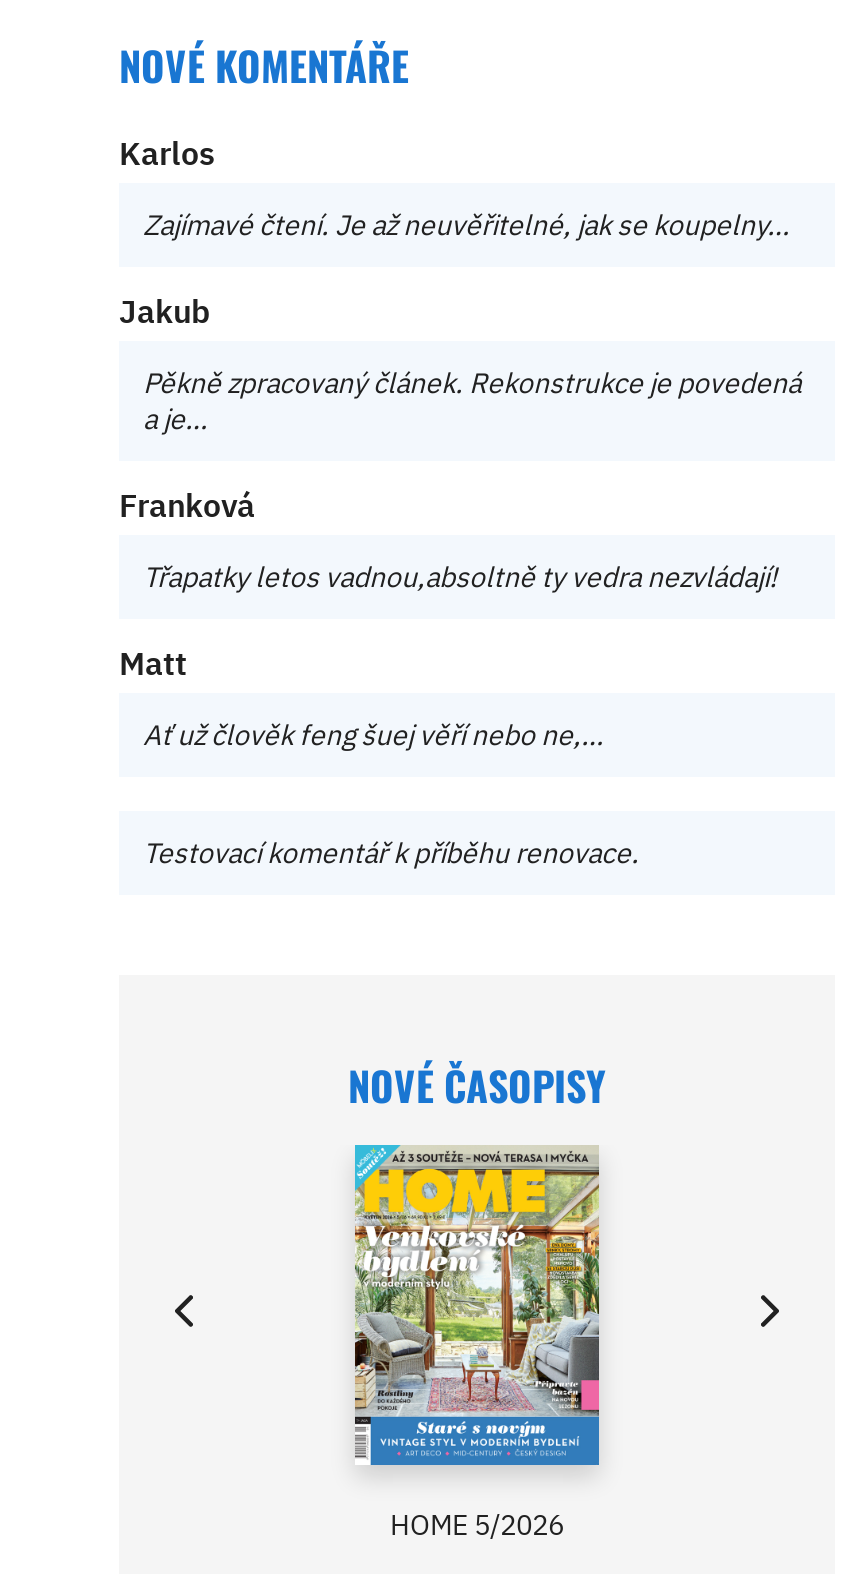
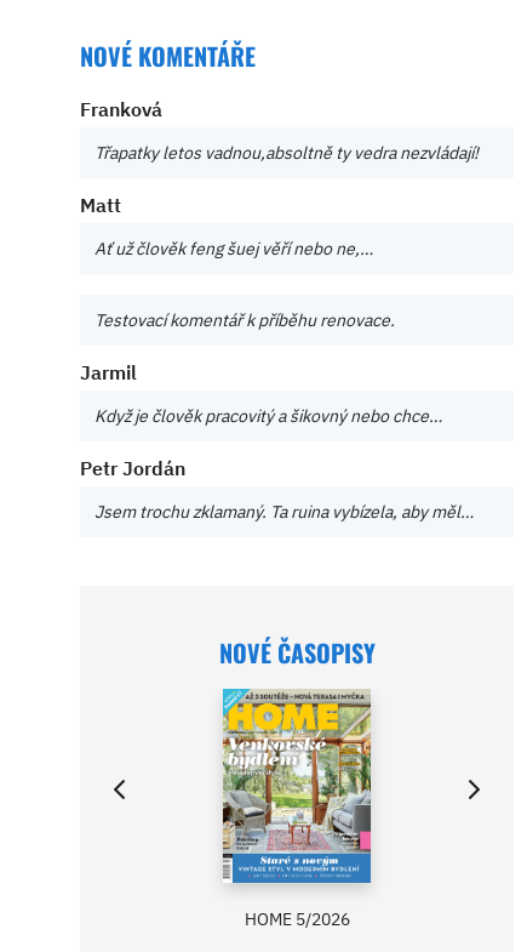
- Karlos
- Zajímavé čtení. Je až neuvěřitelné, jak se koupelny…
- Jakub
- Pěkně zpracovaný článek. Rekonstrukce je povedená
- a je…

moved up: Franková | Třapatky letos vadnou,absoltně ty vedra nezvládají! | Matt | Ať už člověk feng šuej věří nebo ne,… | Testovací komentář k příběhu renovace.

+ Jarmil
+ Když je člověk pracovitý a šikovný nebo chce…
+ Petr Jordán
+ Jsem trochu zklamaný. Ta ruina vybízela, aby měl…
